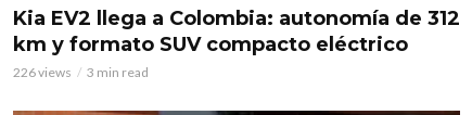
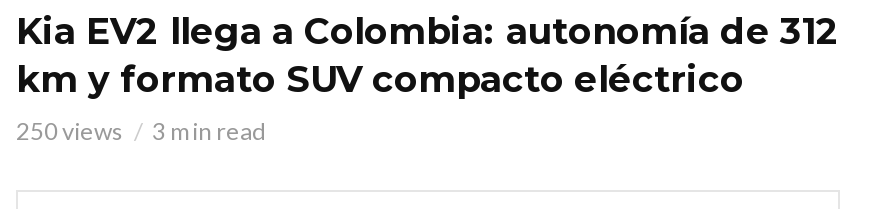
- 226 views 3 min read
+ 250 views 3 min read
